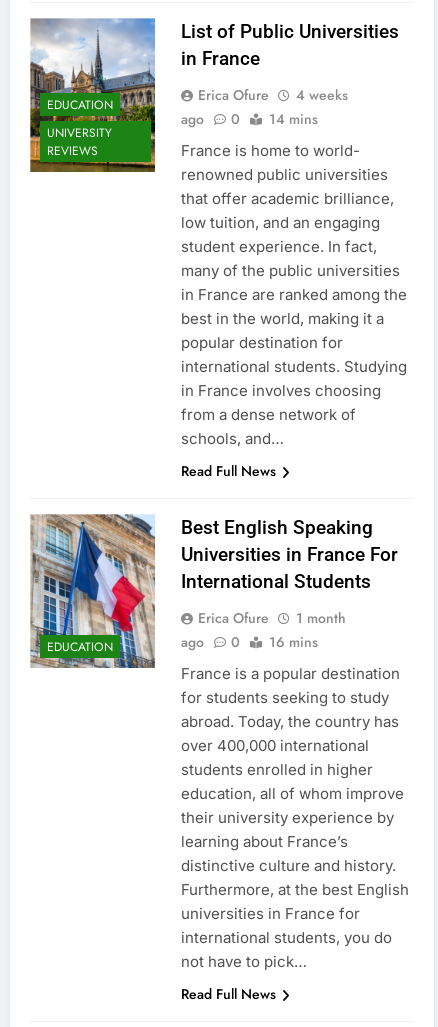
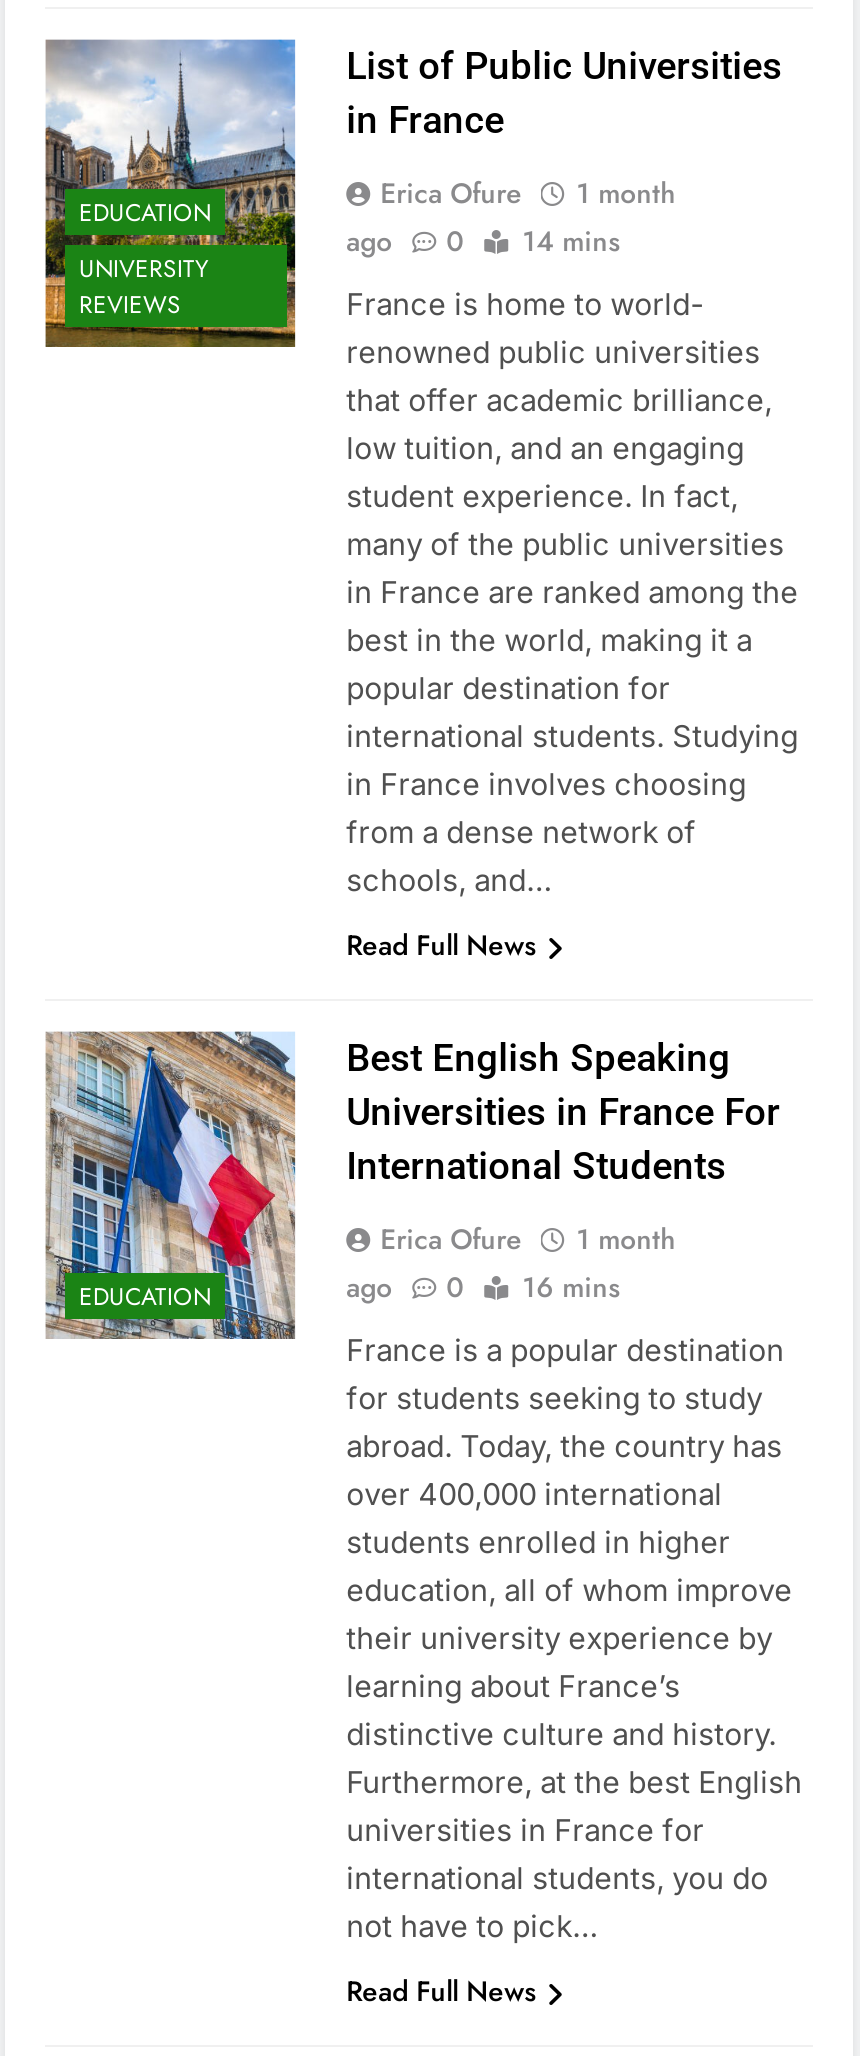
- Erica Ofure 4 weeks
+ Erica Ofure 1 month
